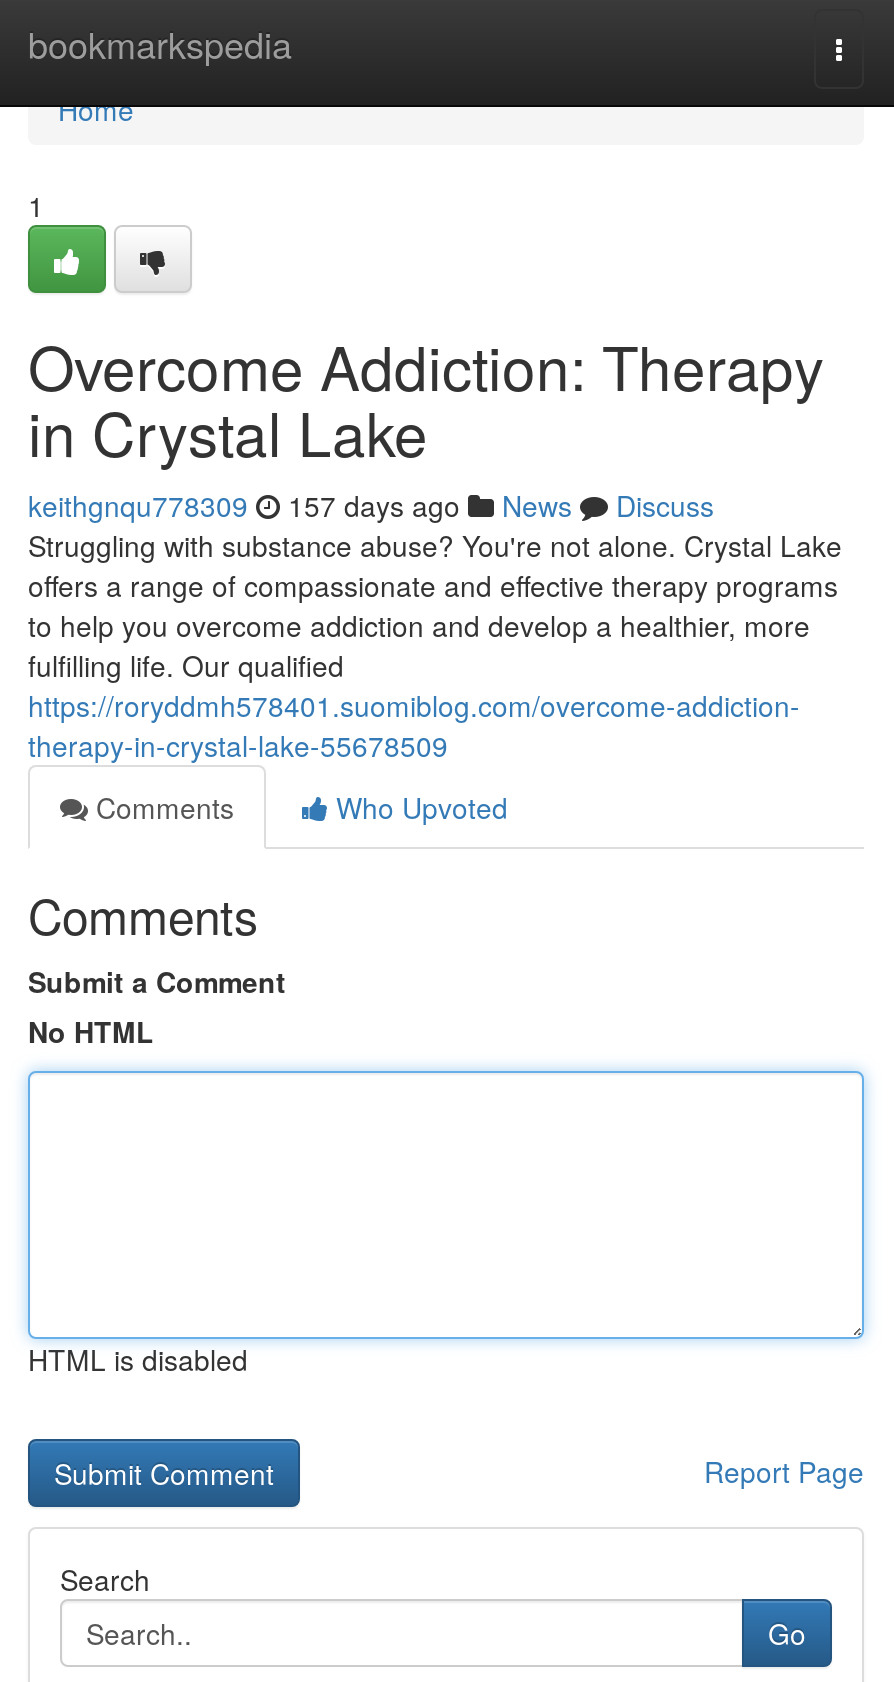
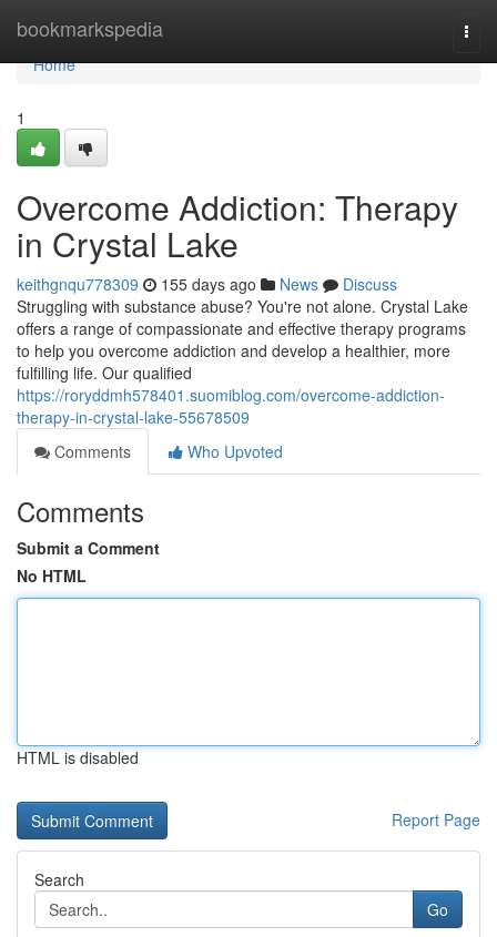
- keithgnqu778309 157 days ago News Discuss
+ keithgnqu778309 155 days ago News Discuss
